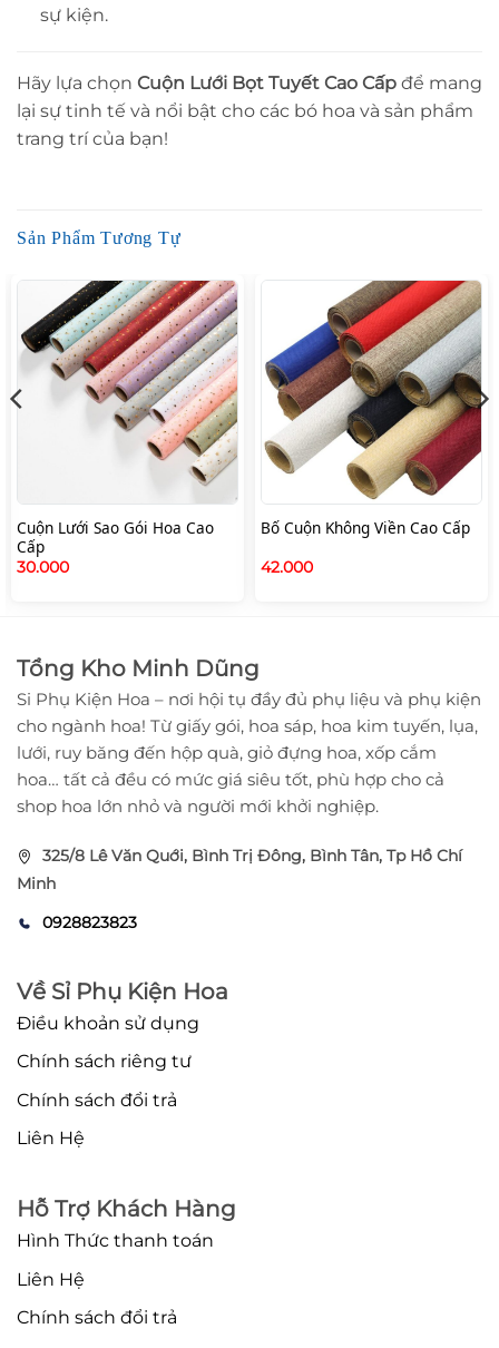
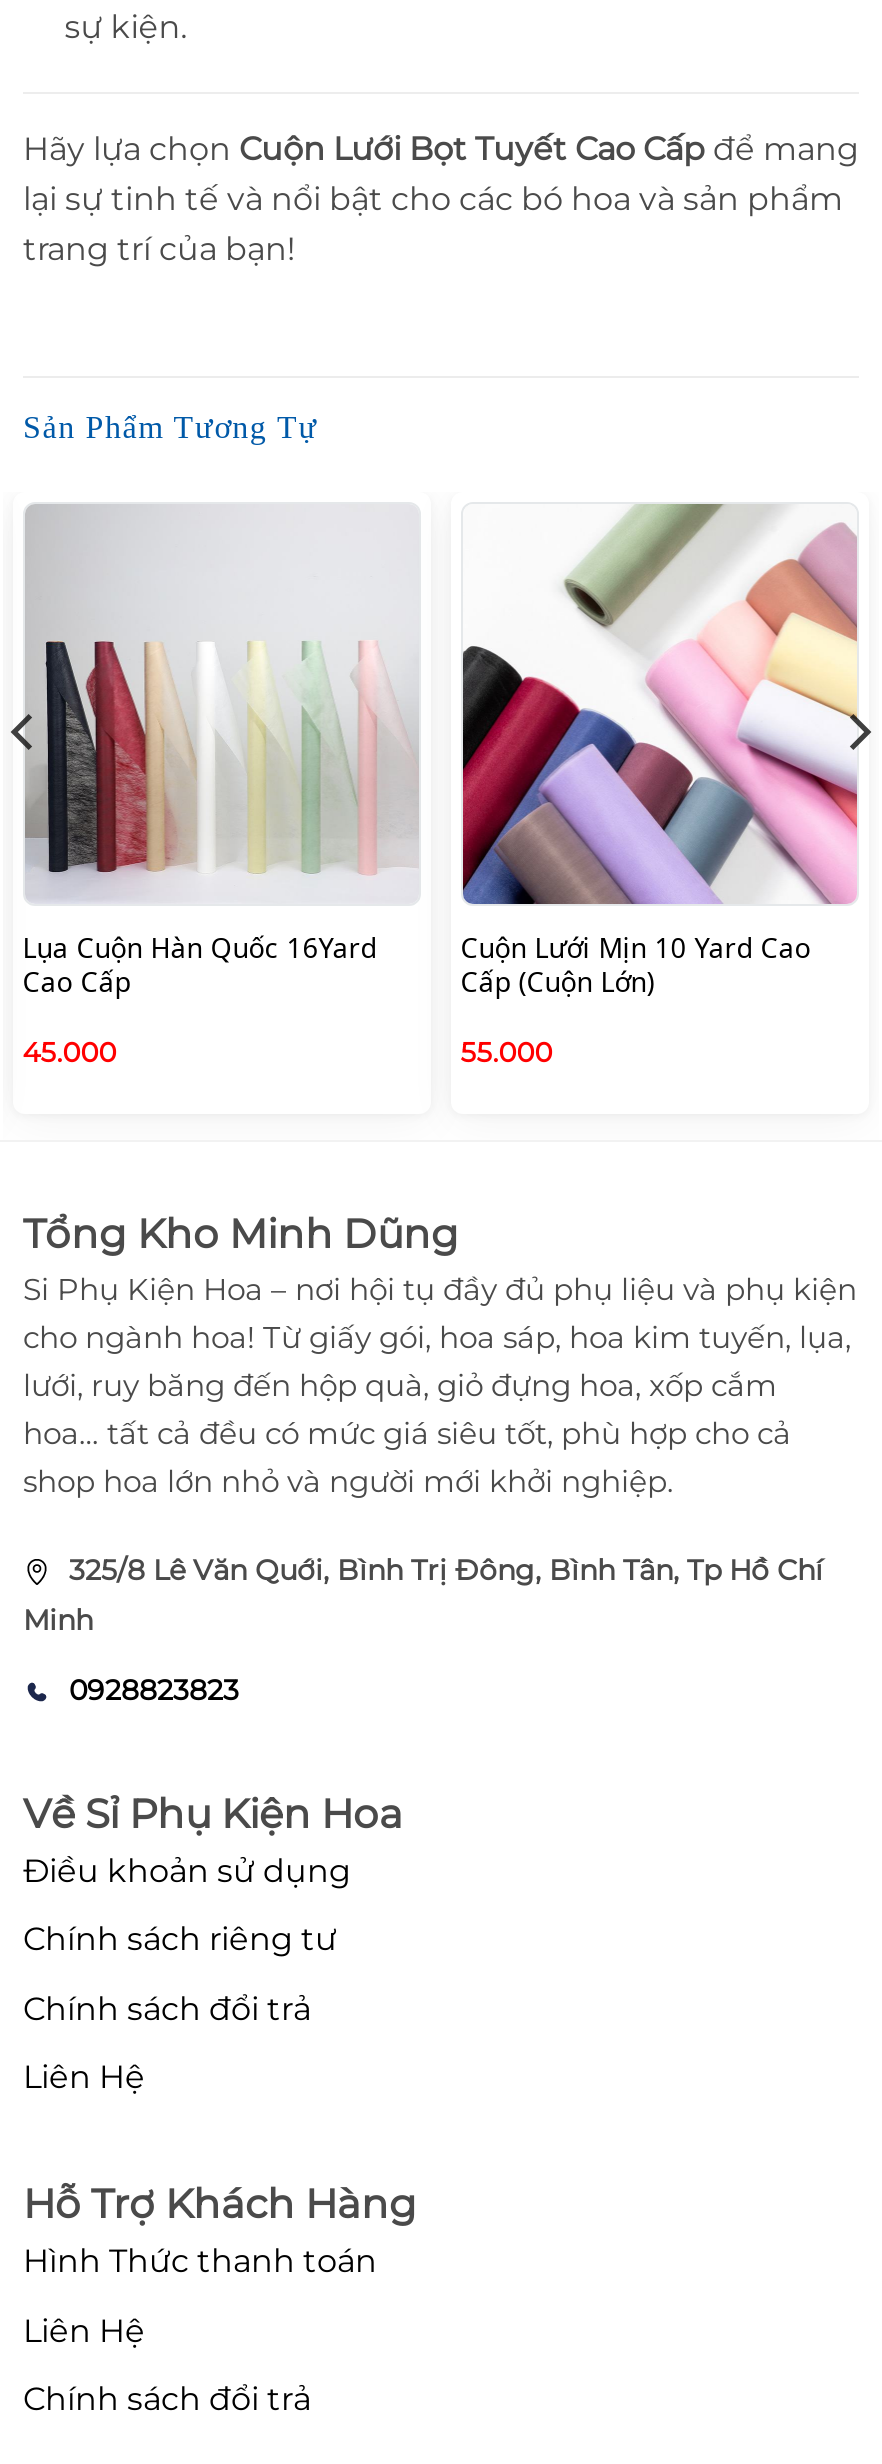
- [image]
- Cuộn Lưới Sao Gói Hoa Cao
- Cấp
- 30.000
+ [image]
+ Lụa Cuộn Hàn Quốc 16Yard
+ Cao Cấp
+ 45.000

- [image]
- Bố Cuộn Không Viền Cao Cấp
- 42.000
+ [image]
+ Cuộn Lưới Mịn 10 Yard Cao
+ Cấp (Cuộn Lớn)
+ 55.000
